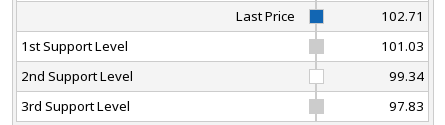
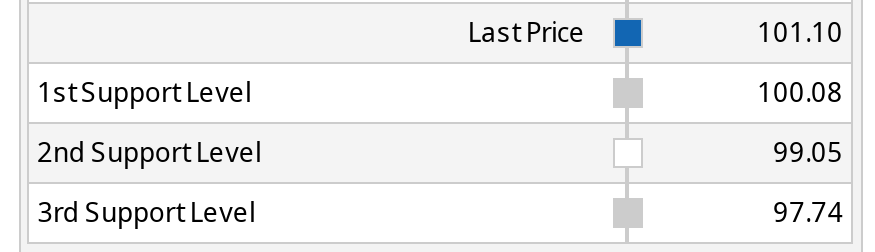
- 102.71
+ 101.10

- 101.03
+ 100.08

- 99.34
+ 99.05

- 97.83
+ 97.74
